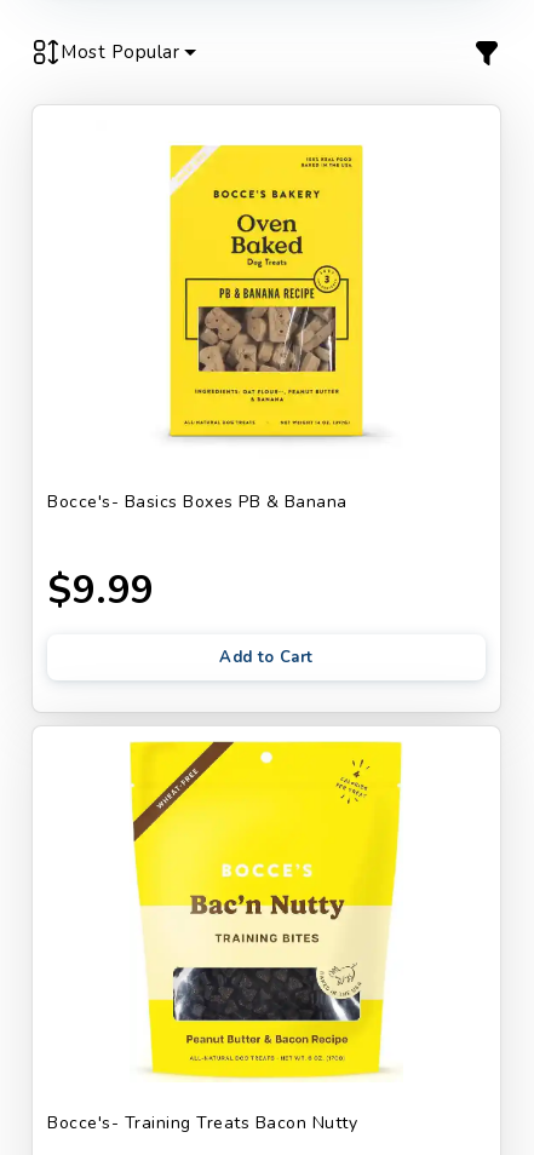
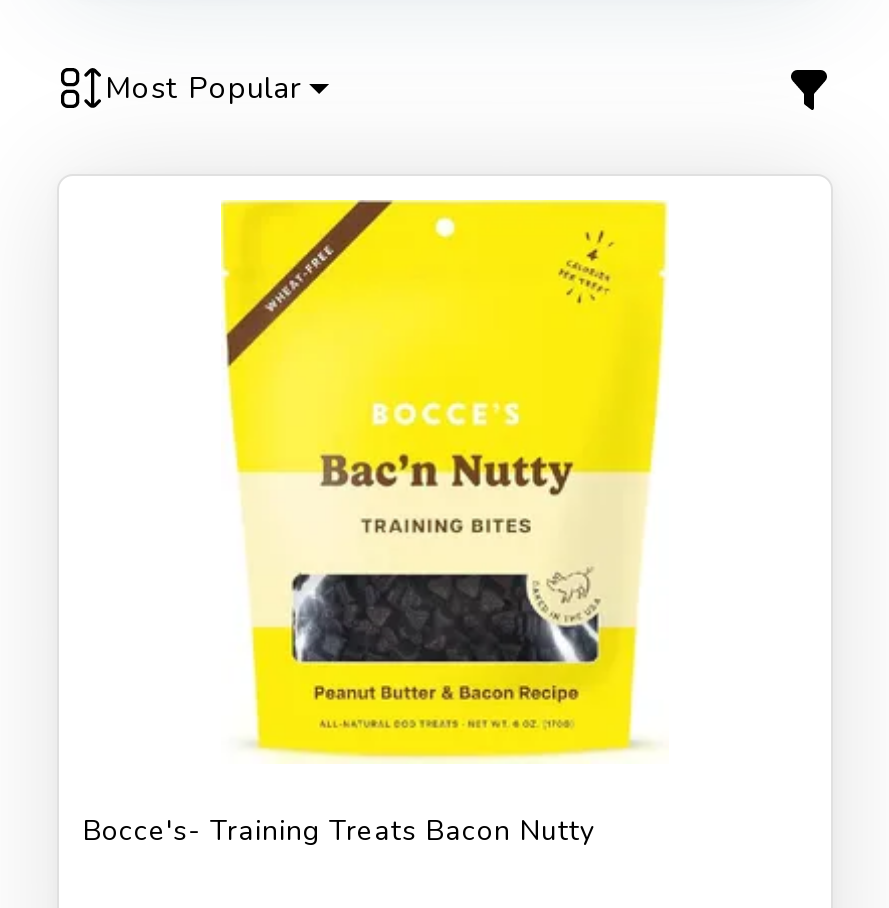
- [image]

- Bocce's- Basics Boxes PB & Banana
- $9.99
- Add to Cart
